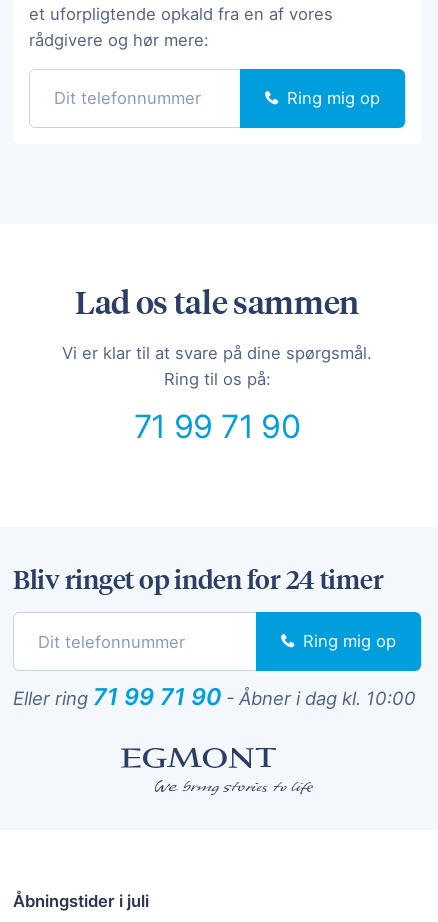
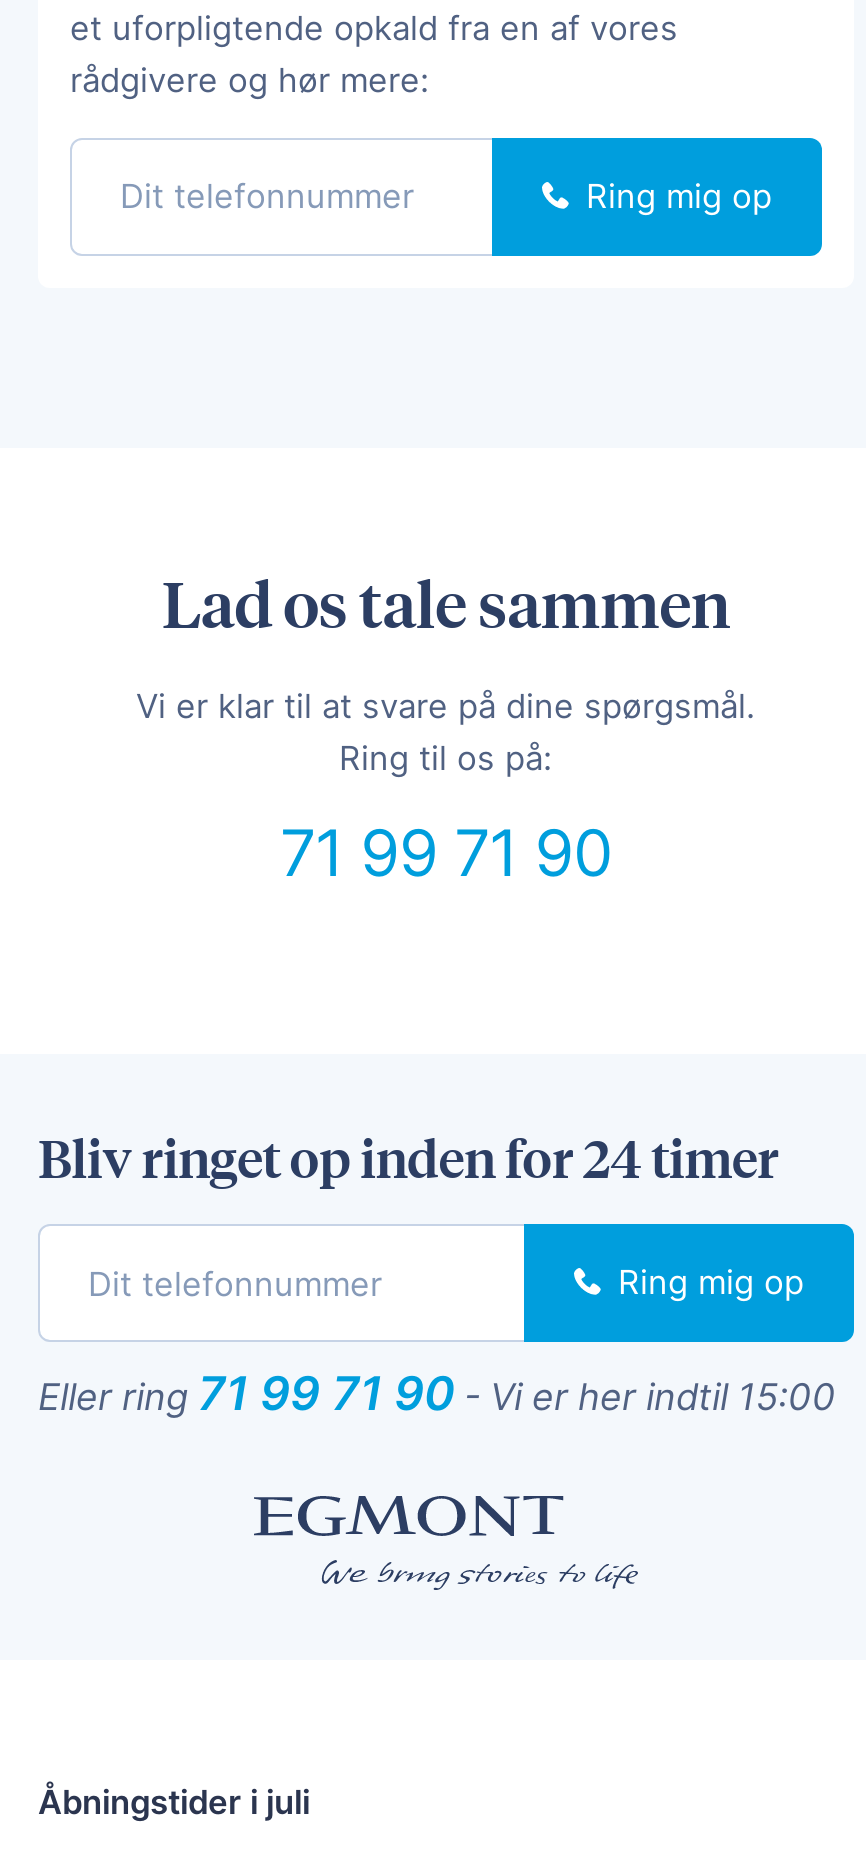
- Eller ring 71 99 71 90 - Åbner i dag kl. 10:00
+ Eller ring 71 99 71 90 - Vi er her indtil 15:00
